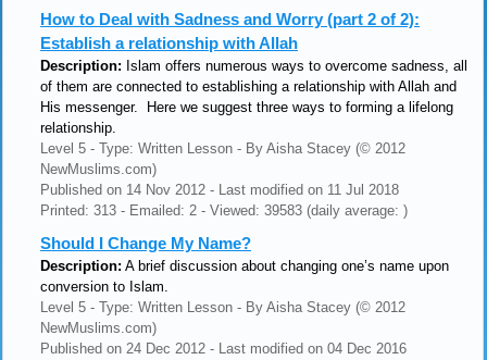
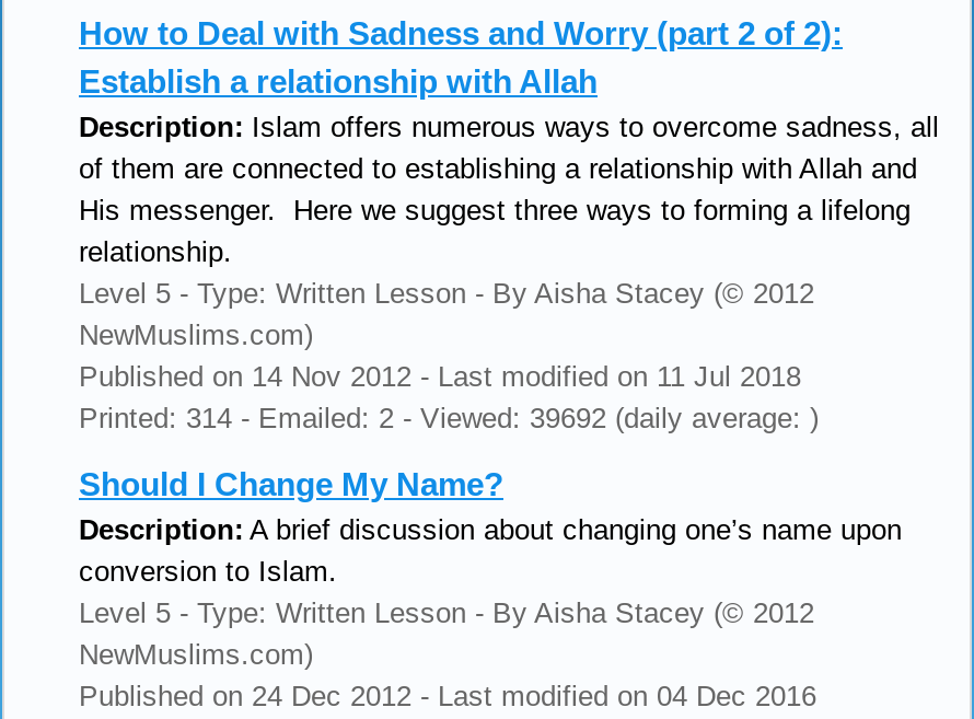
- Printed: 313 - Emailed: 2 - Viewed: 39583 (daily average: )
+ Printed: 314 - Emailed: 2 - Viewed: 39692 (daily average: )
